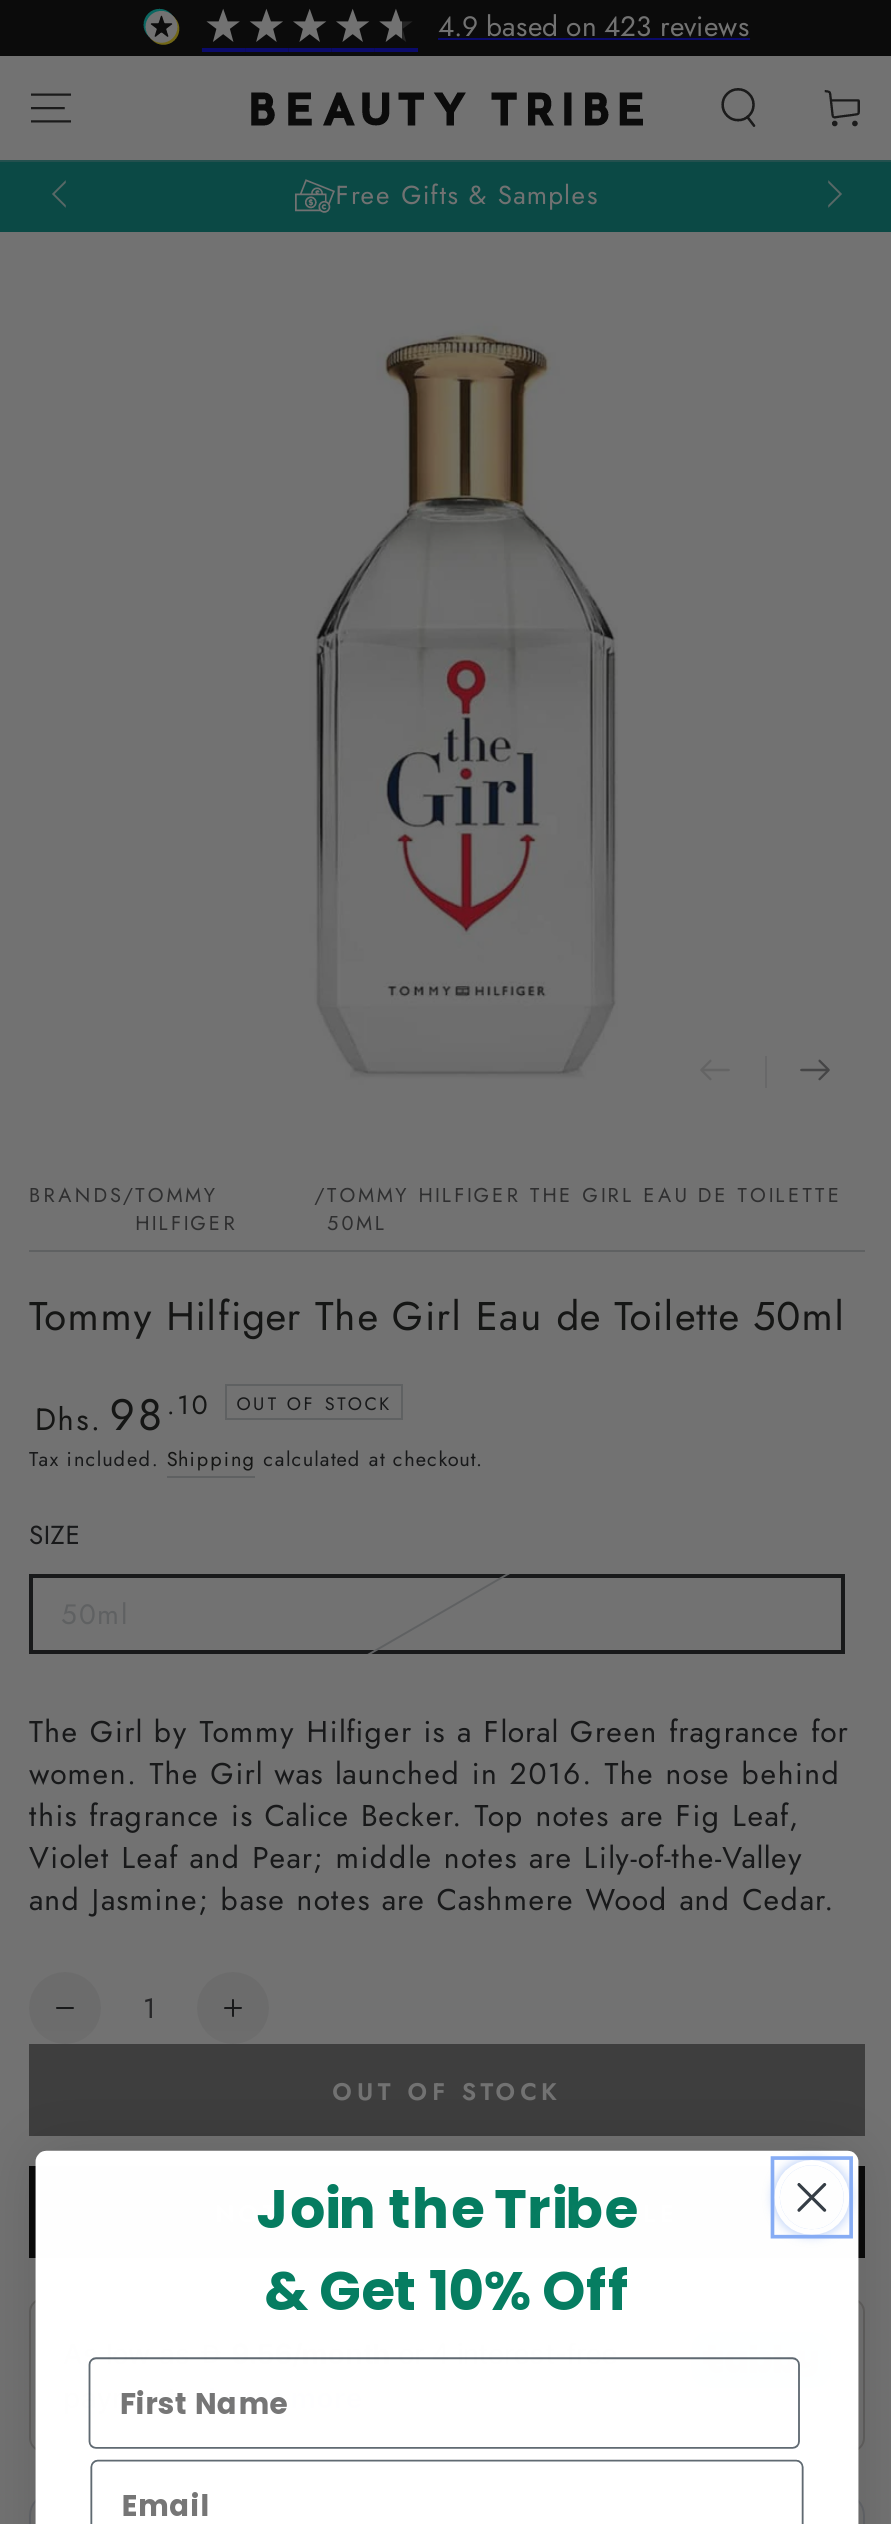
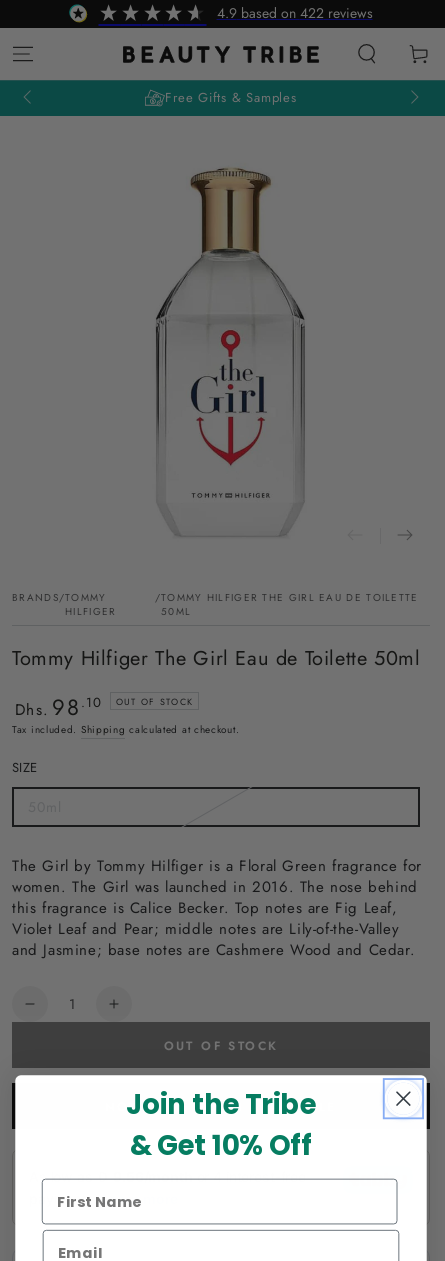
- 4.9 based on 423 reviews
+ 4.9 based on 422 reviews
